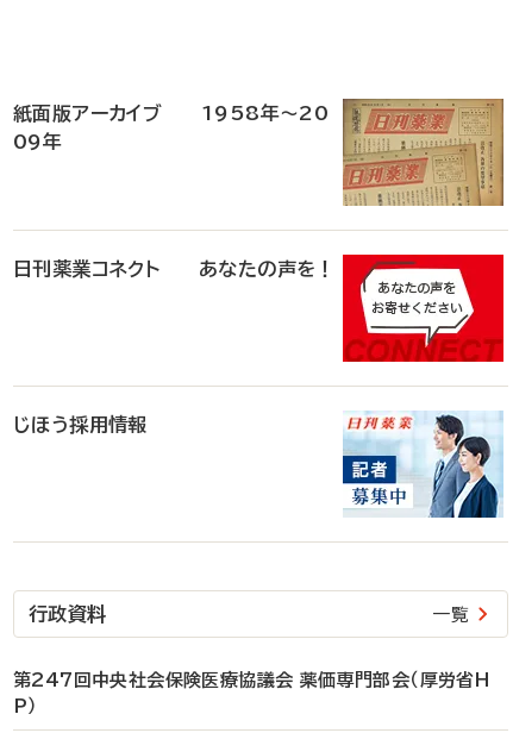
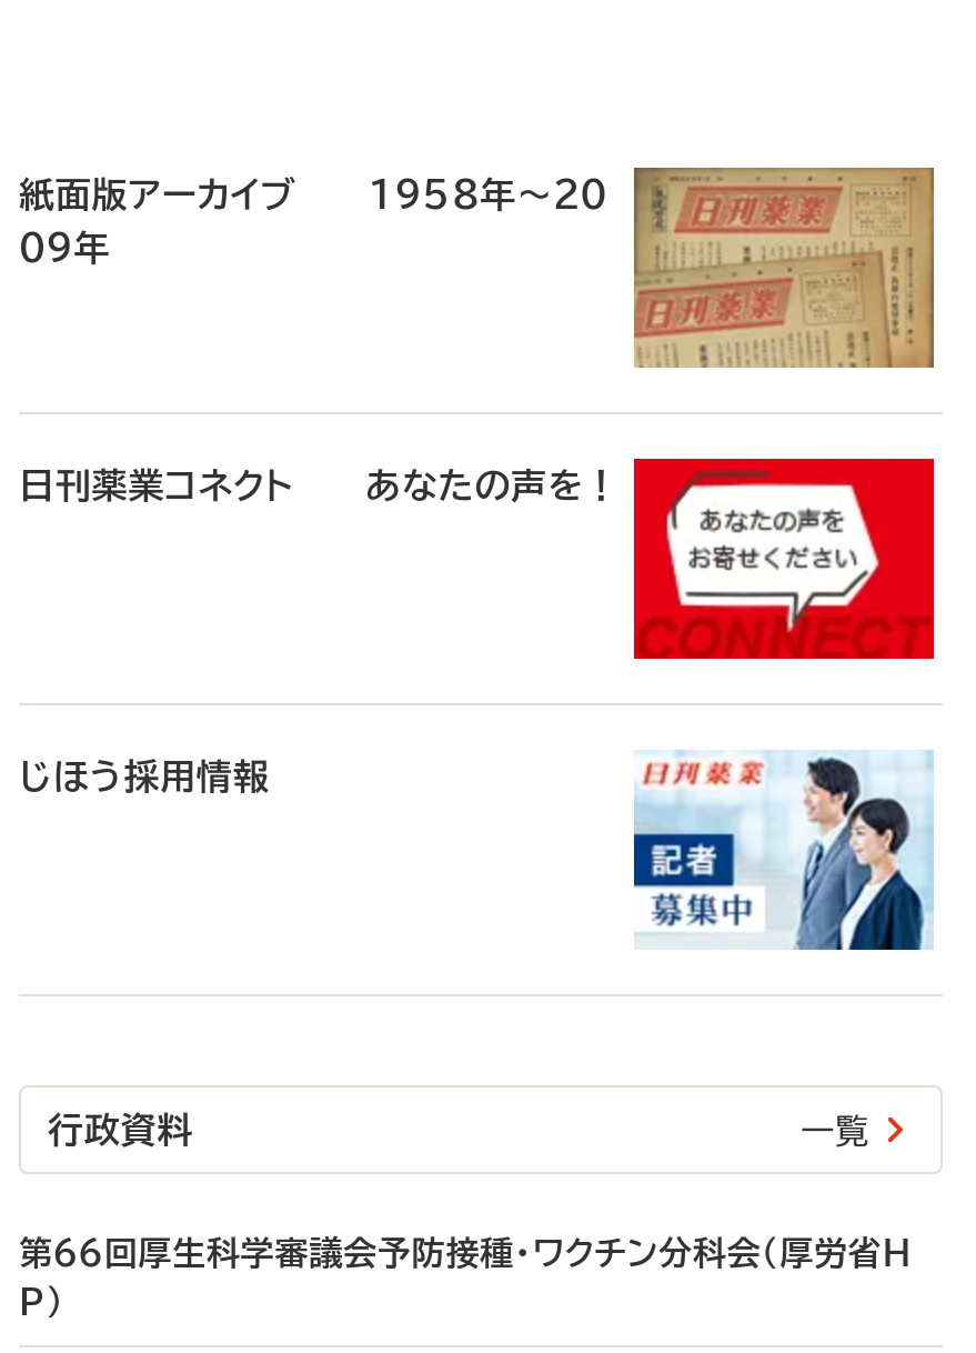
- 第247回中央社会保険医療協議会 薬価専門部会（厚労省H
+ 第66回厚生科学審議会予防接種・ワクチン分科会（厚労省H
